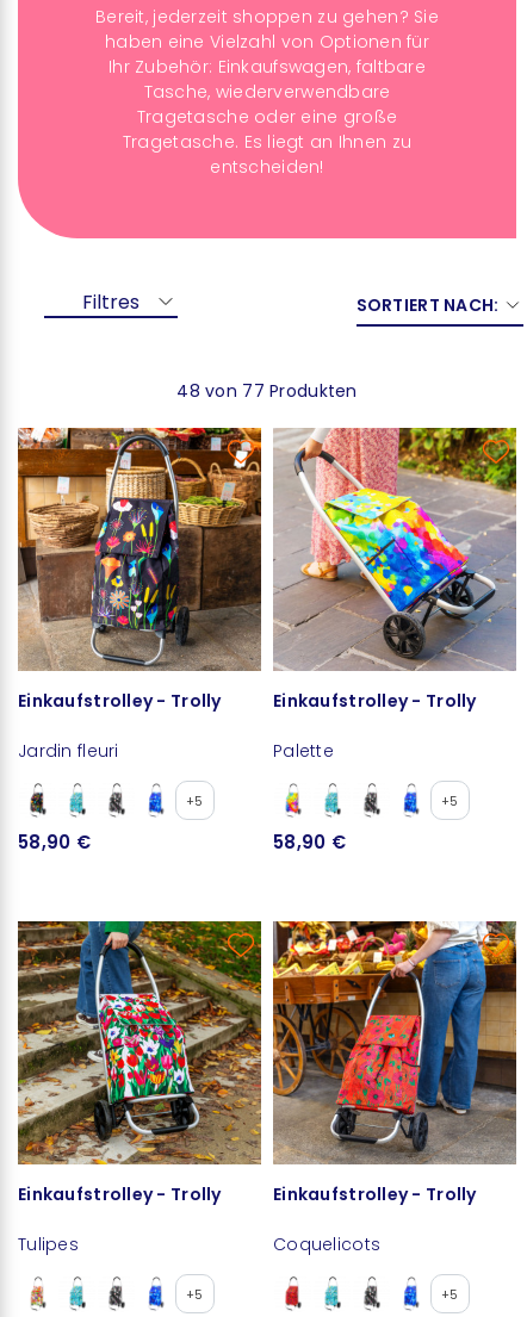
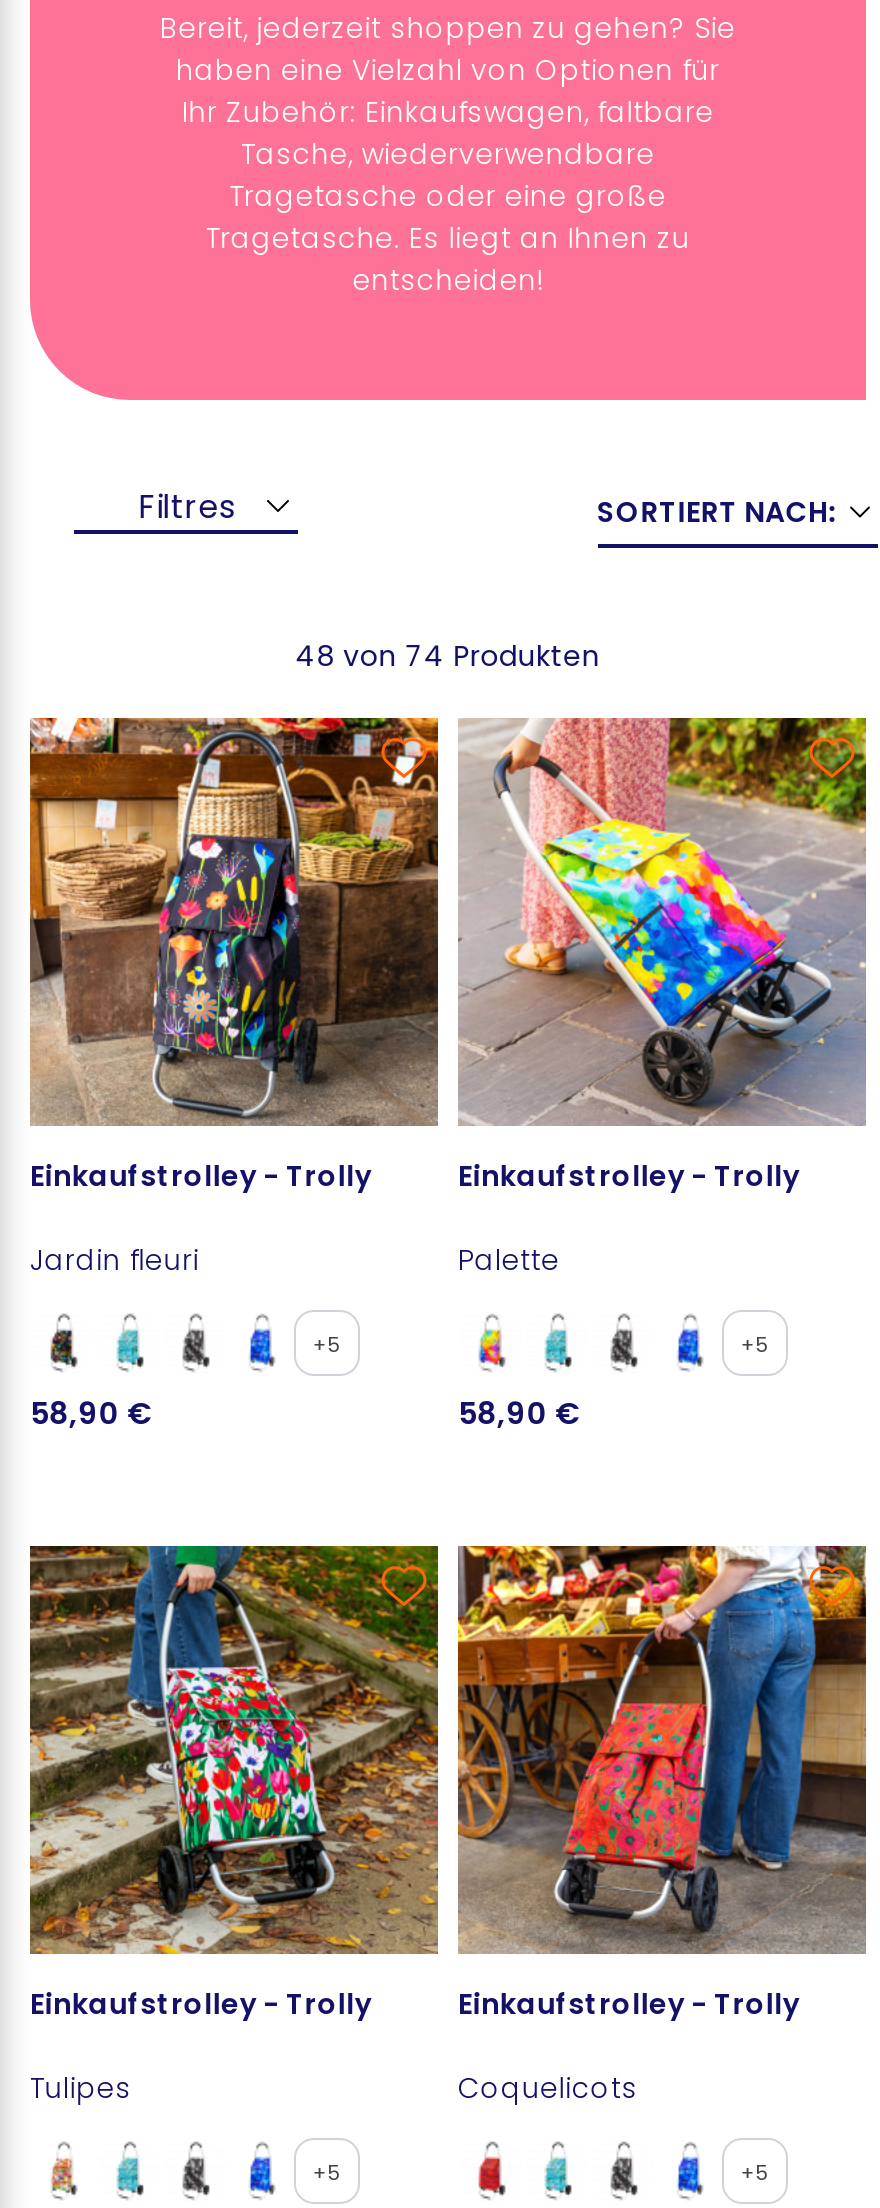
- 48 von 77 Produkten
+ 48 von 74 Produkten
